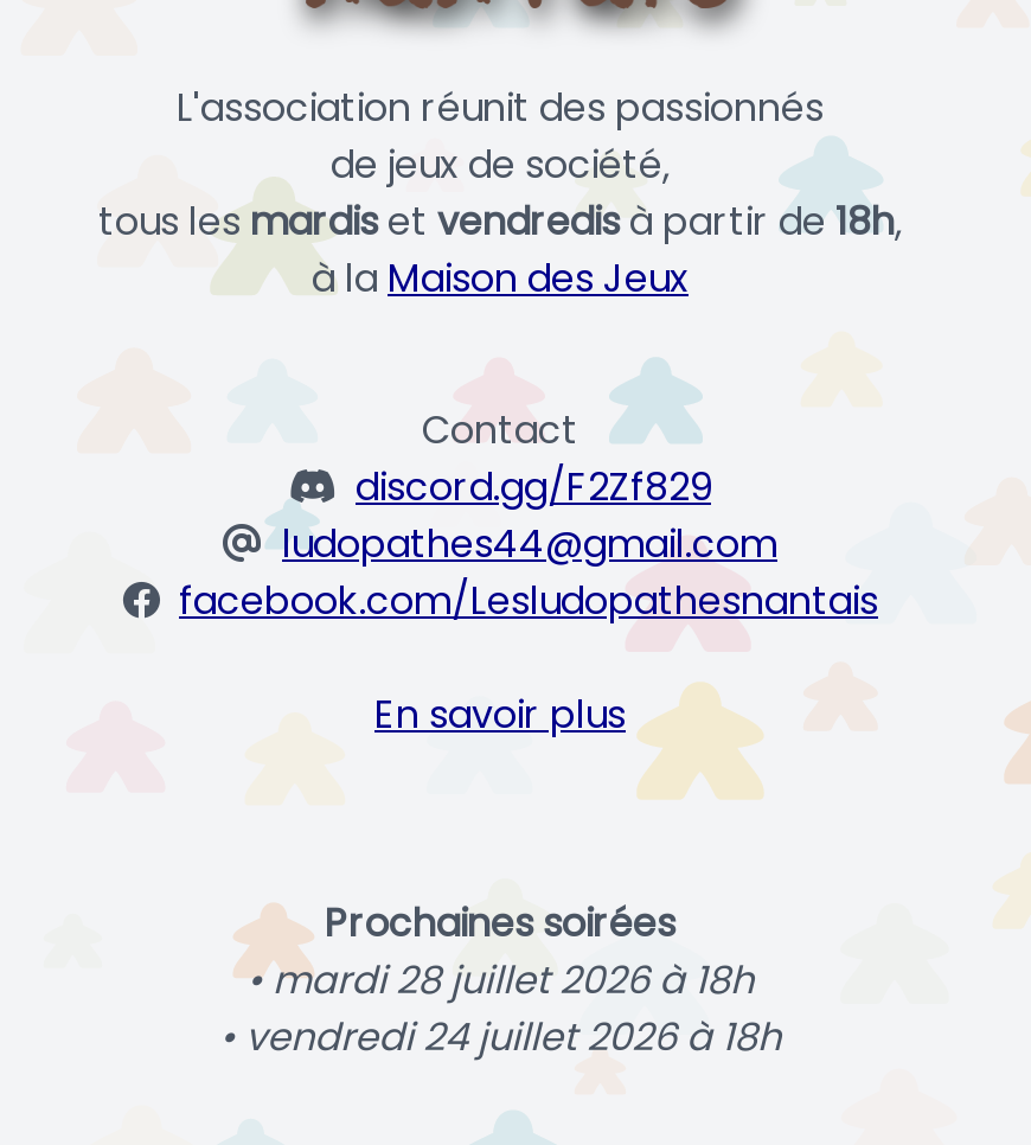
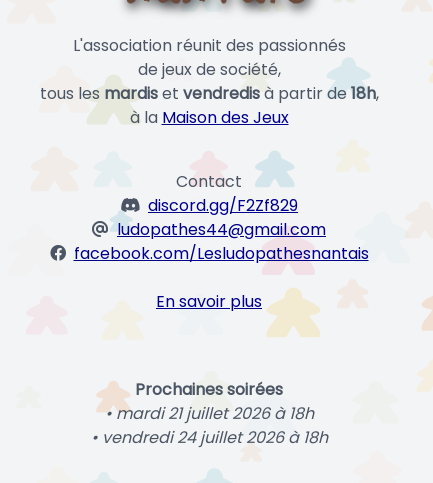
- • mardi 28 juillet 2026 à 18h
+ • mardi 21 juillet 2026 à 18h
